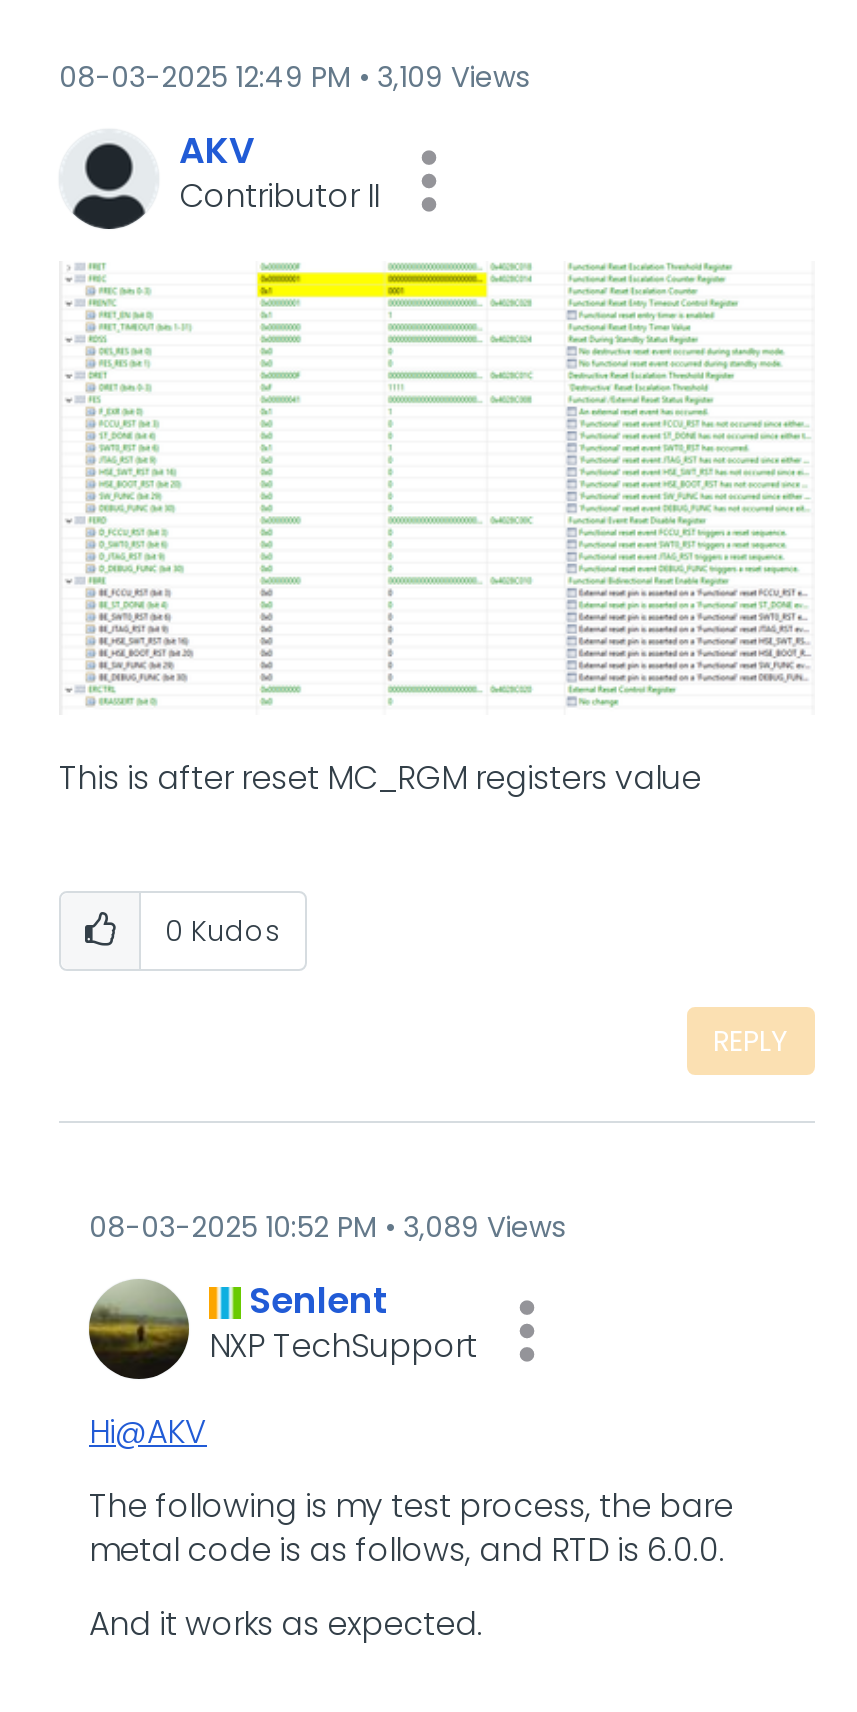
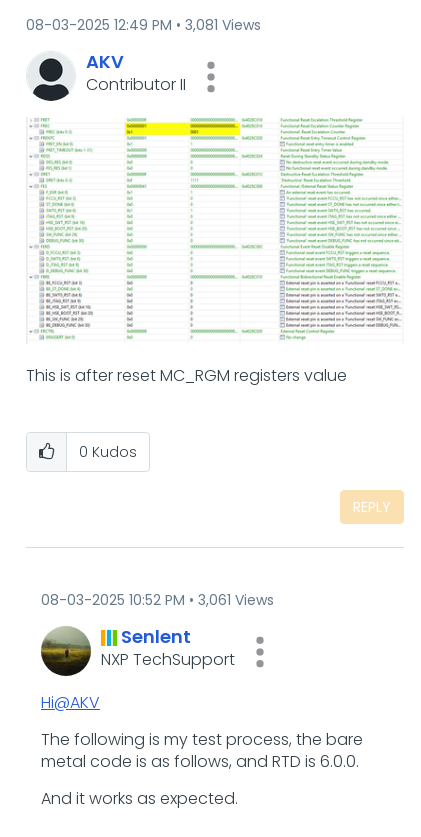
- 08-03-2025 12:49 PM 3,109 Views
+ 08-03-2025 12:49 PM 3,081 Views

- 08-03-2025 10:52 PM 3,089 Views
+ 08-03-2025 10:52 PM 3,061 Views
